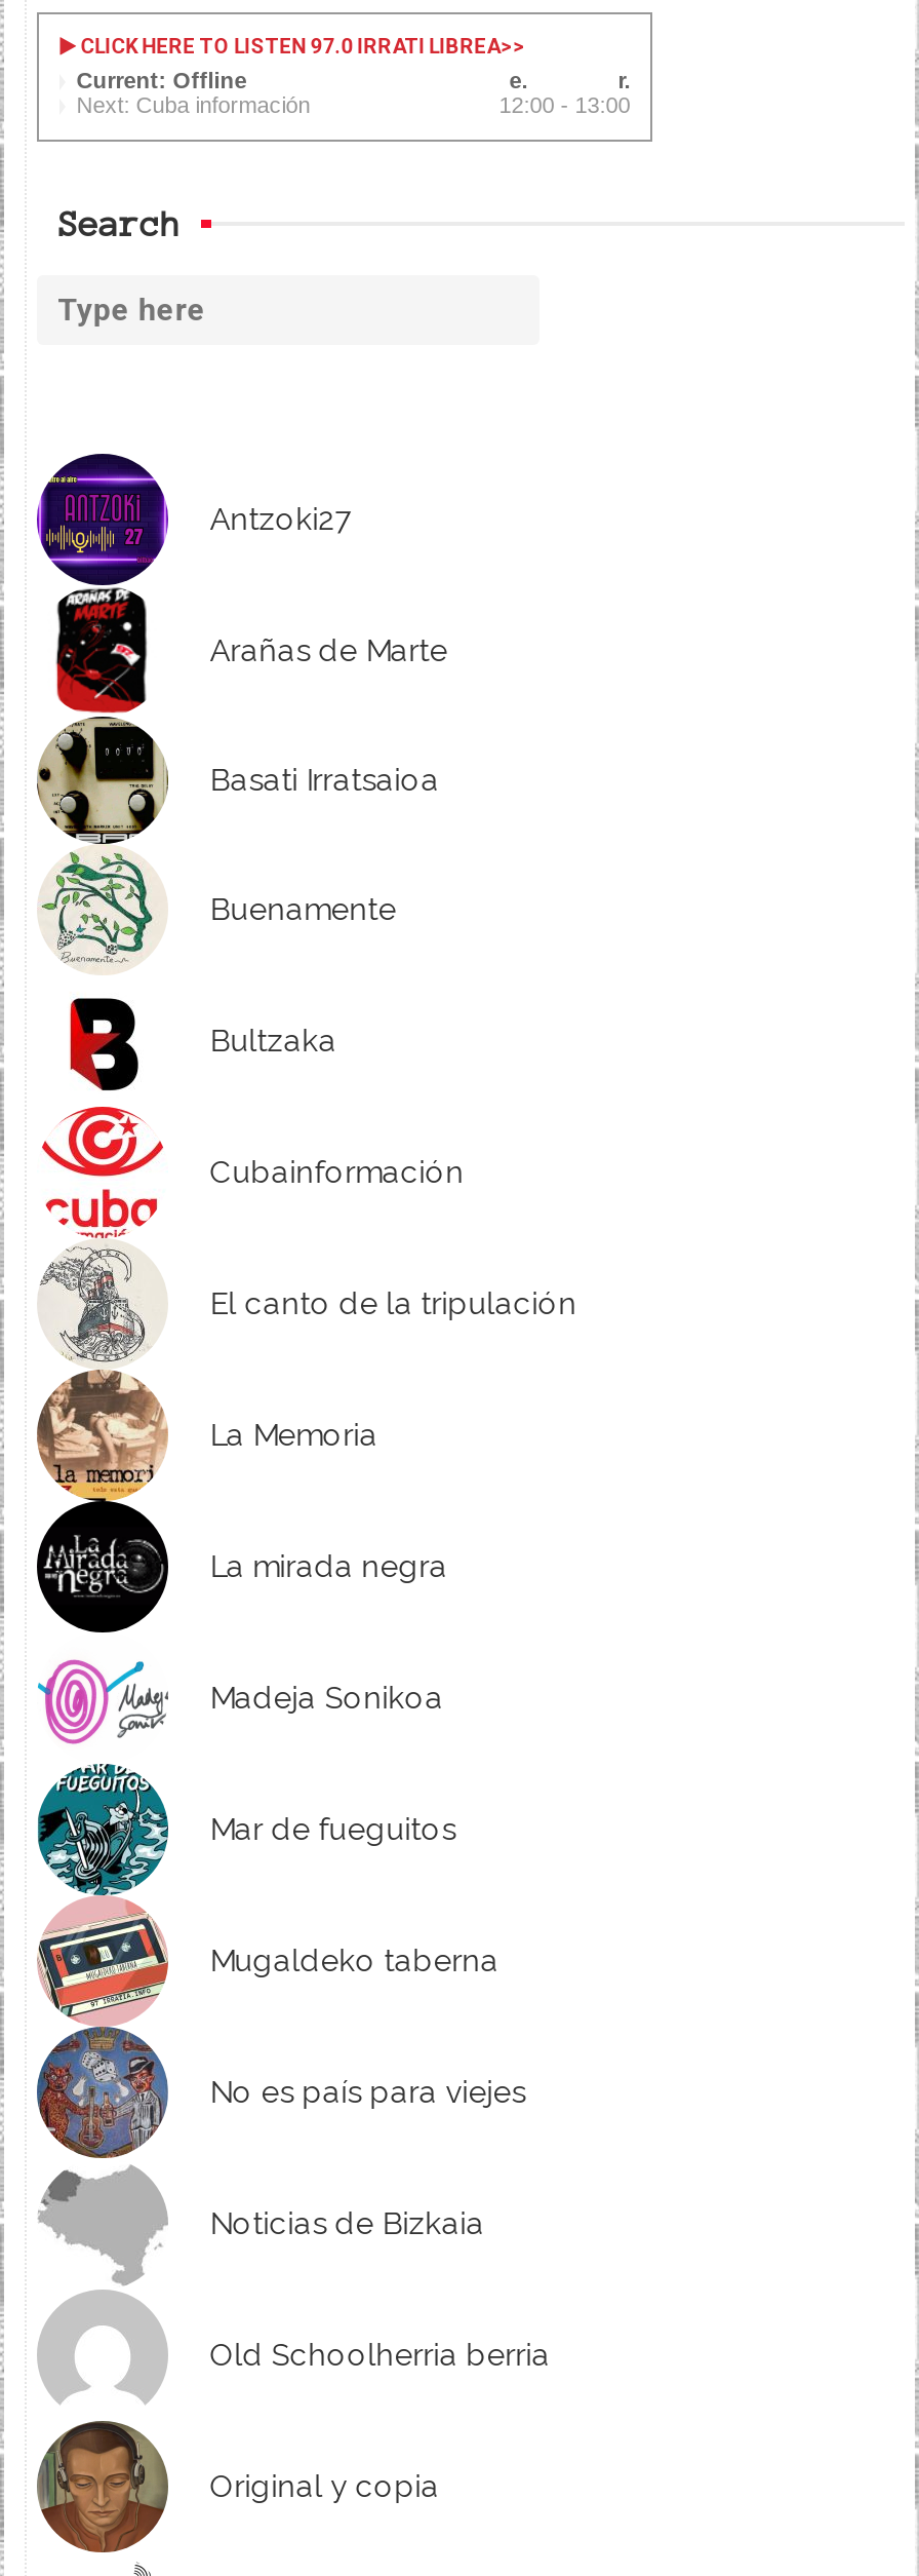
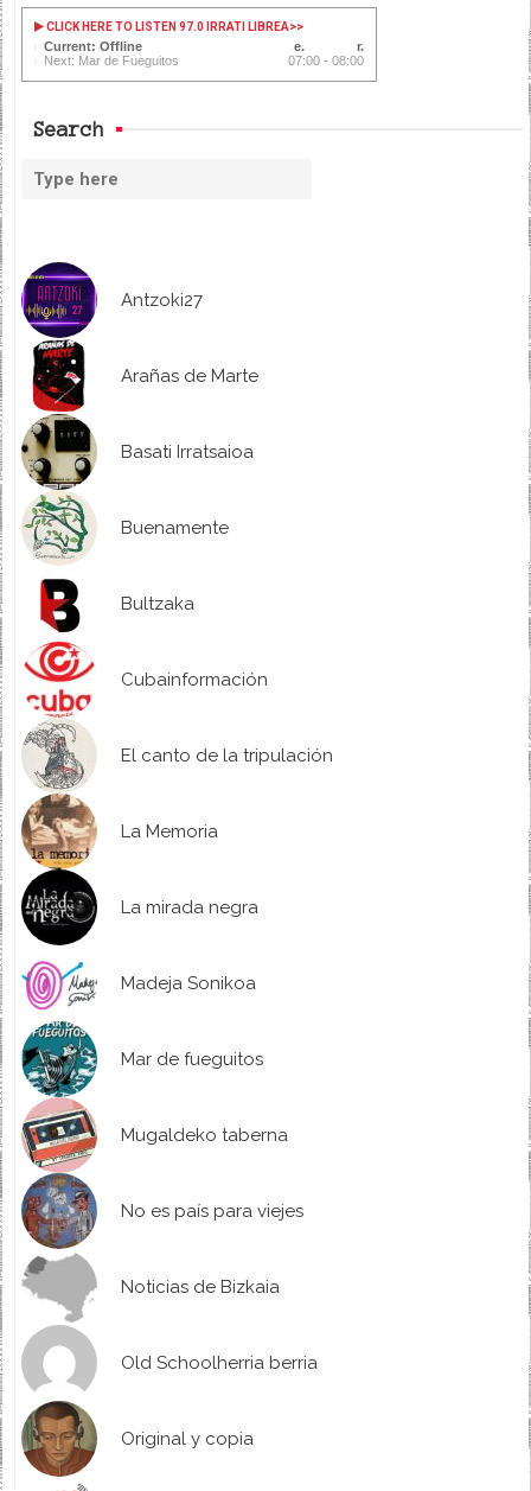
- Next: Cuba información
- 12:00 - 13:00
+ Next: Mar de Fueguitos
+ 07:00 - 08:00
